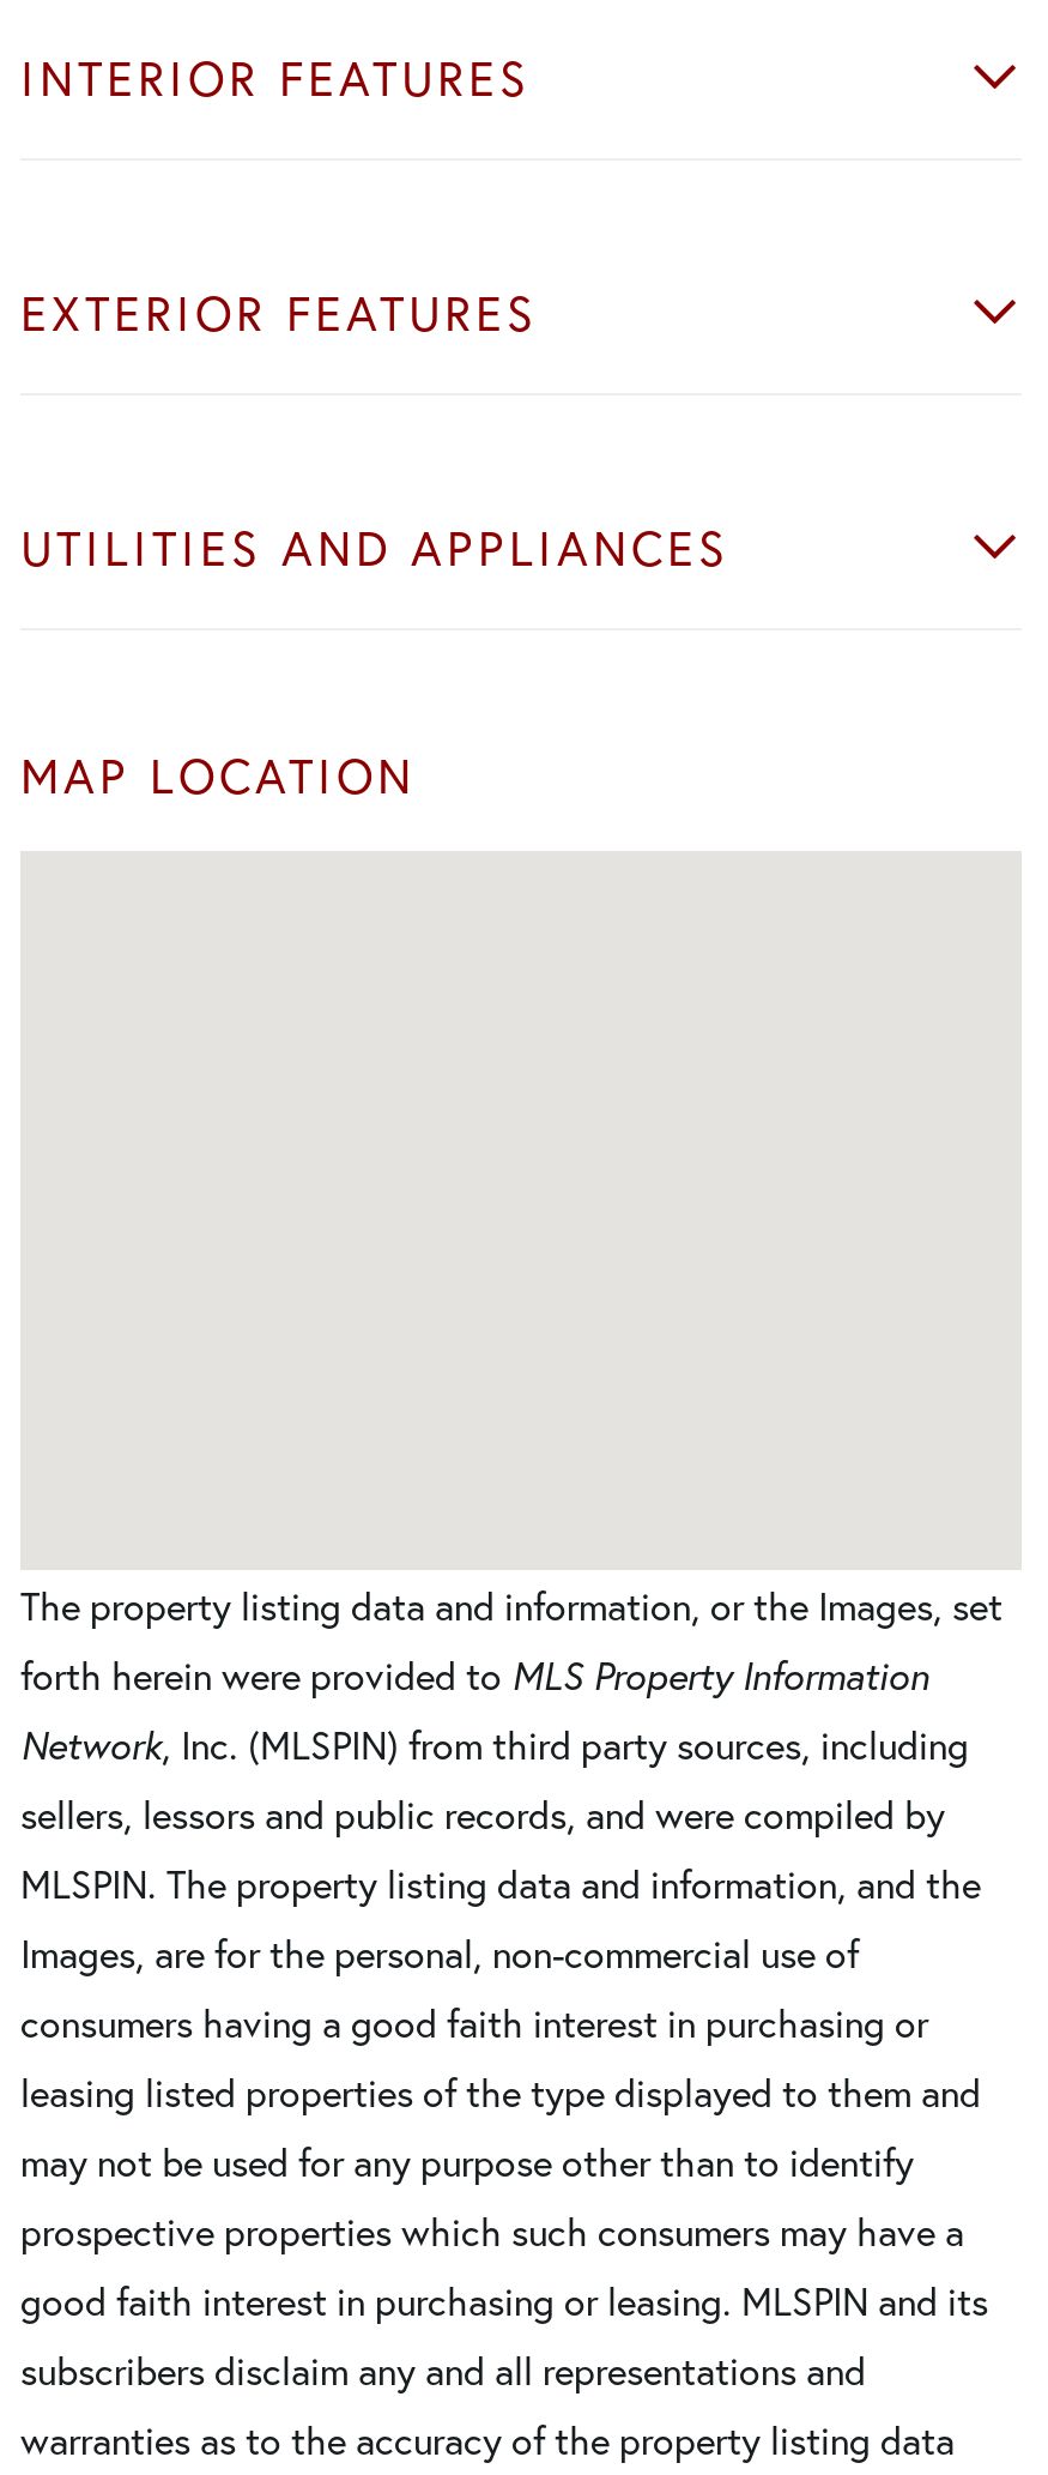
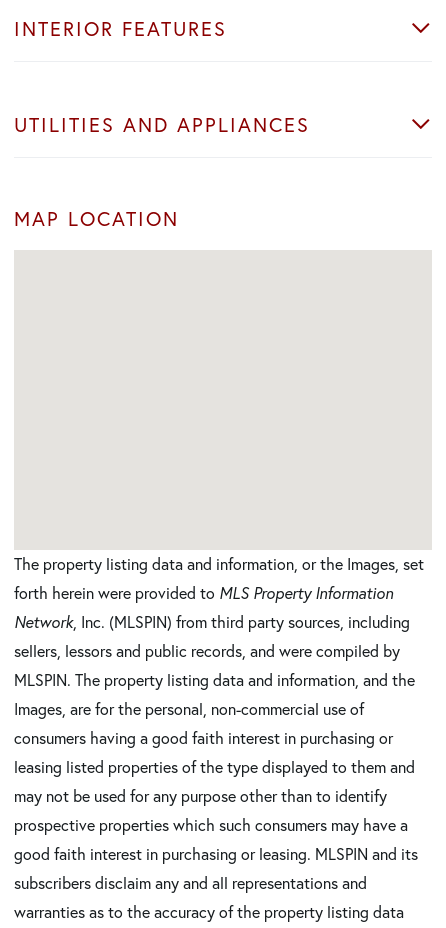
- EXTERIOR FEATURES
